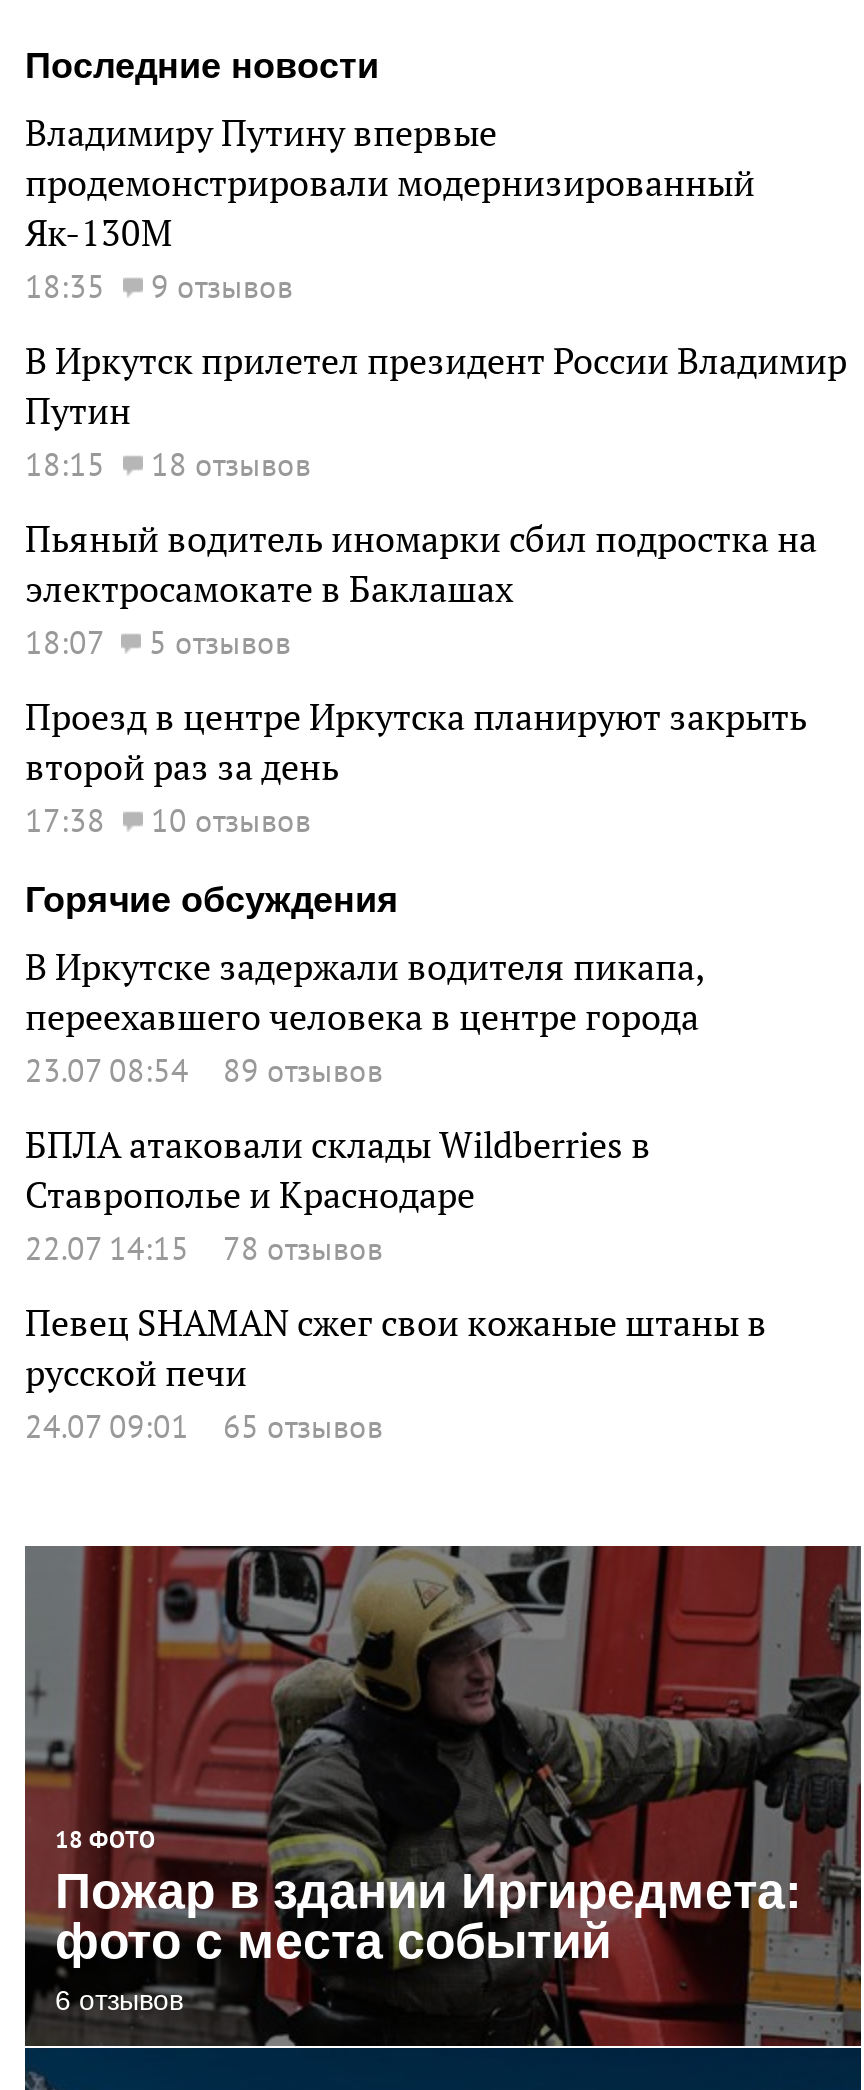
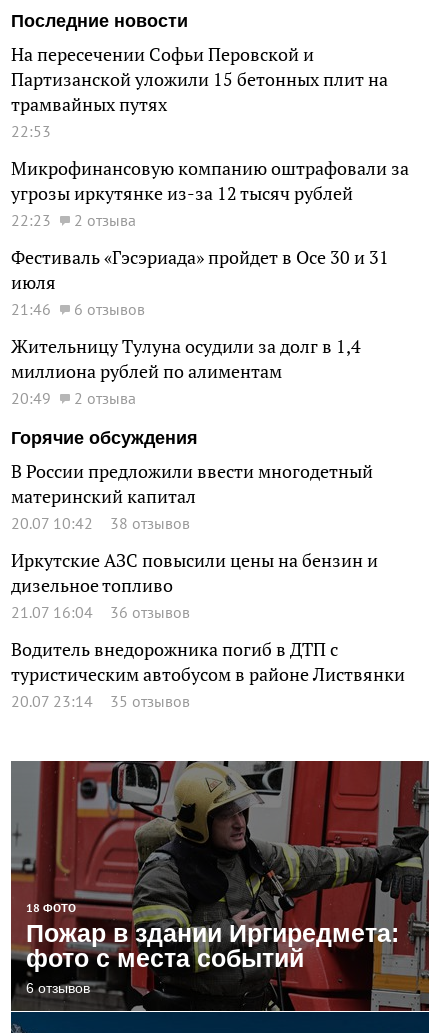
- Владимиру Путину впервые
- продемонстрировали модернизированный
- Як-130М
- 18:35
- 9 отзывов
+ На пересечении Софьи Перовской и
+ Партизанской уложили 15 бетонных плит на
+ трамвайных путях
+ 22:53

- В Иркутск прилетел президент России Владимир
- Путин
- 18:15
- 18 отзывов
+ Микрофинансовую компанию оштрафовали за
+ угрозы иркутянке из-за 12 тысяч рублей
+ 22:23
+ 2 отзыва

- Пьяный водитель иномарки сбил подростка на
- электросамокате в Баклашах
- 18:07
- 5 отзывов
+ Фестиваль «Гэсэриада» пройдет в Осе 30 и 31
+ июля
+ 21:46
+ 6 отзывов

- Проезд в центре Иркутска планируют закрыть
- второй раз за день
- 17:38
- 10 отзывов
+ Жительницу Тулуна осудили за долг в 1,4
+ миллиона рублей по алиментам
+ 20:49
+ 2 отзыва

- В Иркутске задержали водителя пикапа,
- переехавшего человека в центре города
- 23.07 08:54
- 89 отзывов
+ В России предложили ввести многодетный
+ материнский капитал
+ 20.07 10:42
+ 38 отзывов

- БПЛА атаковали склады Wildberries в
- Ставрополье и Краснодаре
- 22.07 14:15
- 78 отзывов
+ Иркутские АЗС повысили цены на бензин и
+ дизельное топливо
+ 21.07 16:04
+ 36 отзывов

- Певец SHAMAN сжег свои кожаные штаны в
- русской печи
- 24.07 09:01
- 65 отзывов
+ Водитель внедорожника погиб в ДТП с
+ туристическим автобусом в районе Листвянки
+ 20.07 23:14
+ 35 отзывов
